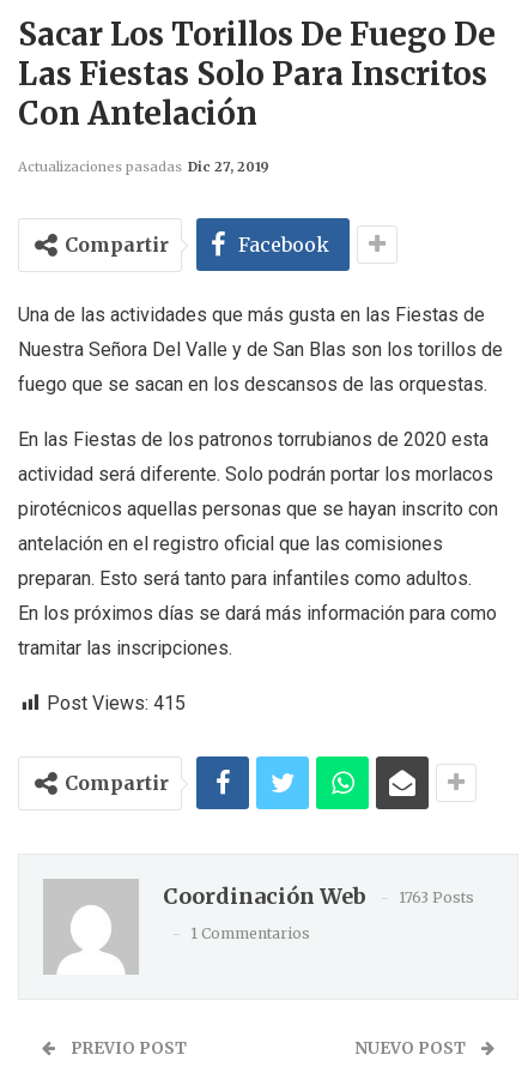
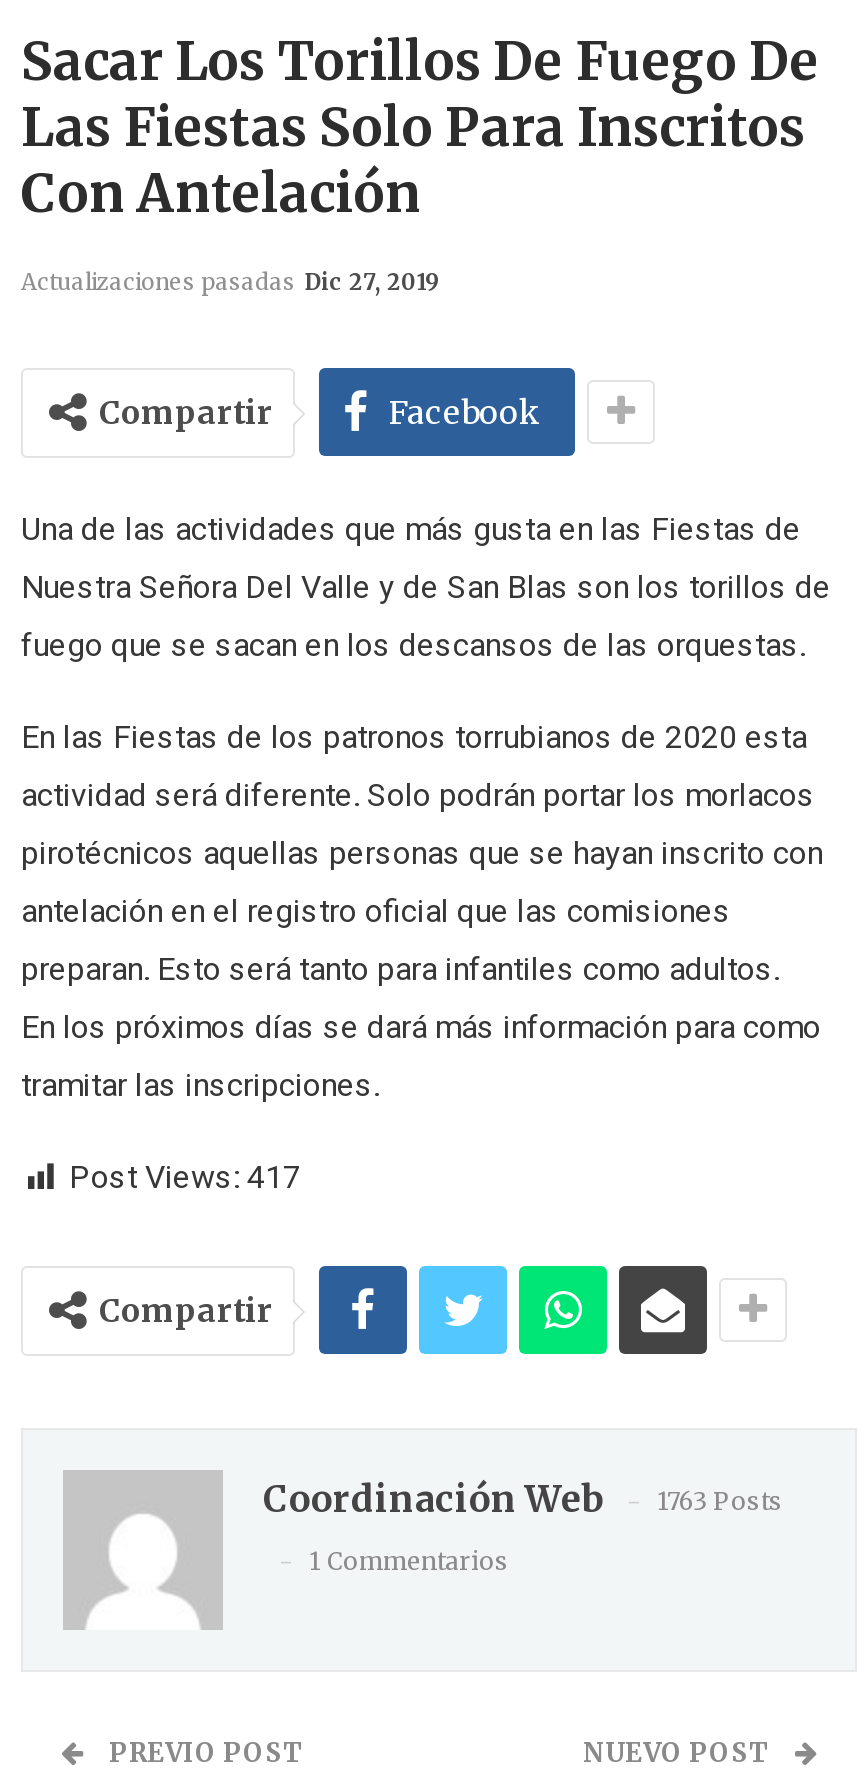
- Post Views: 415
+ Post Views: 417
